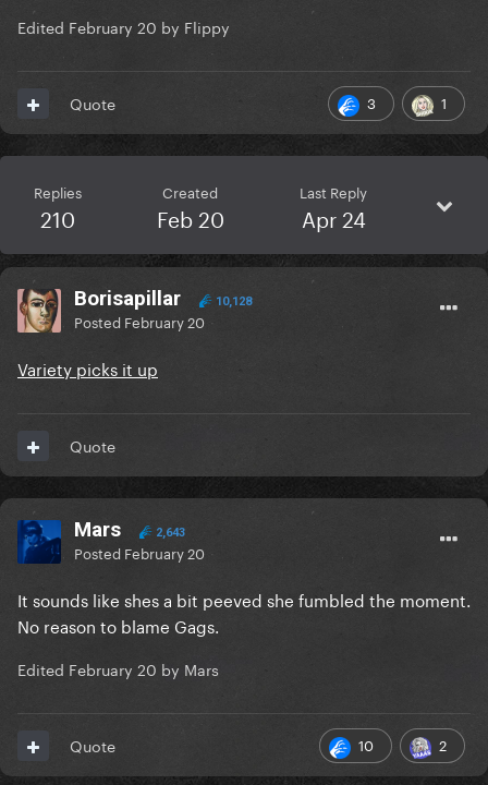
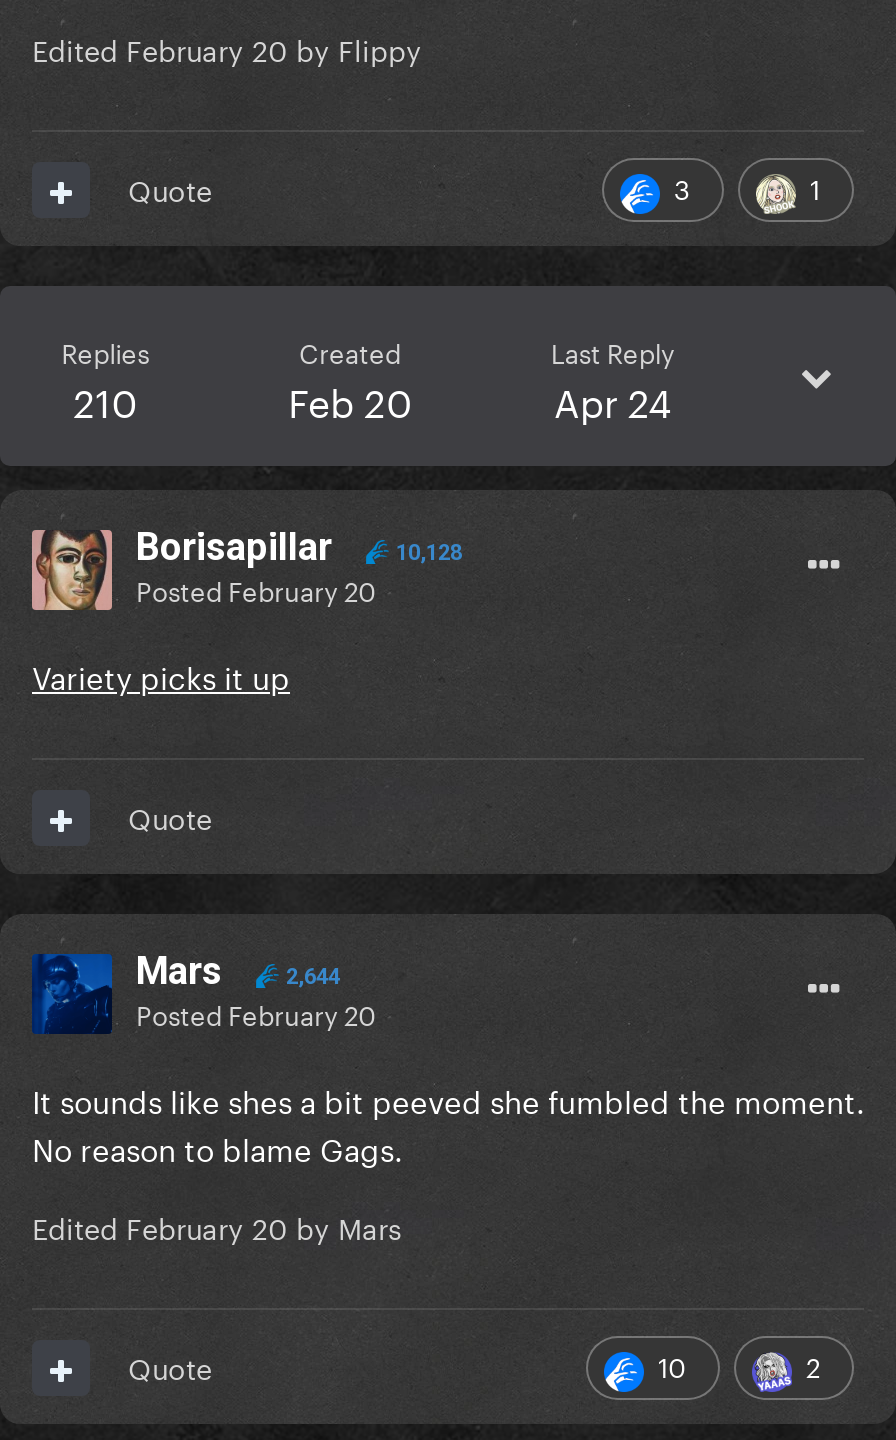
- 2,643
+ 2,644
